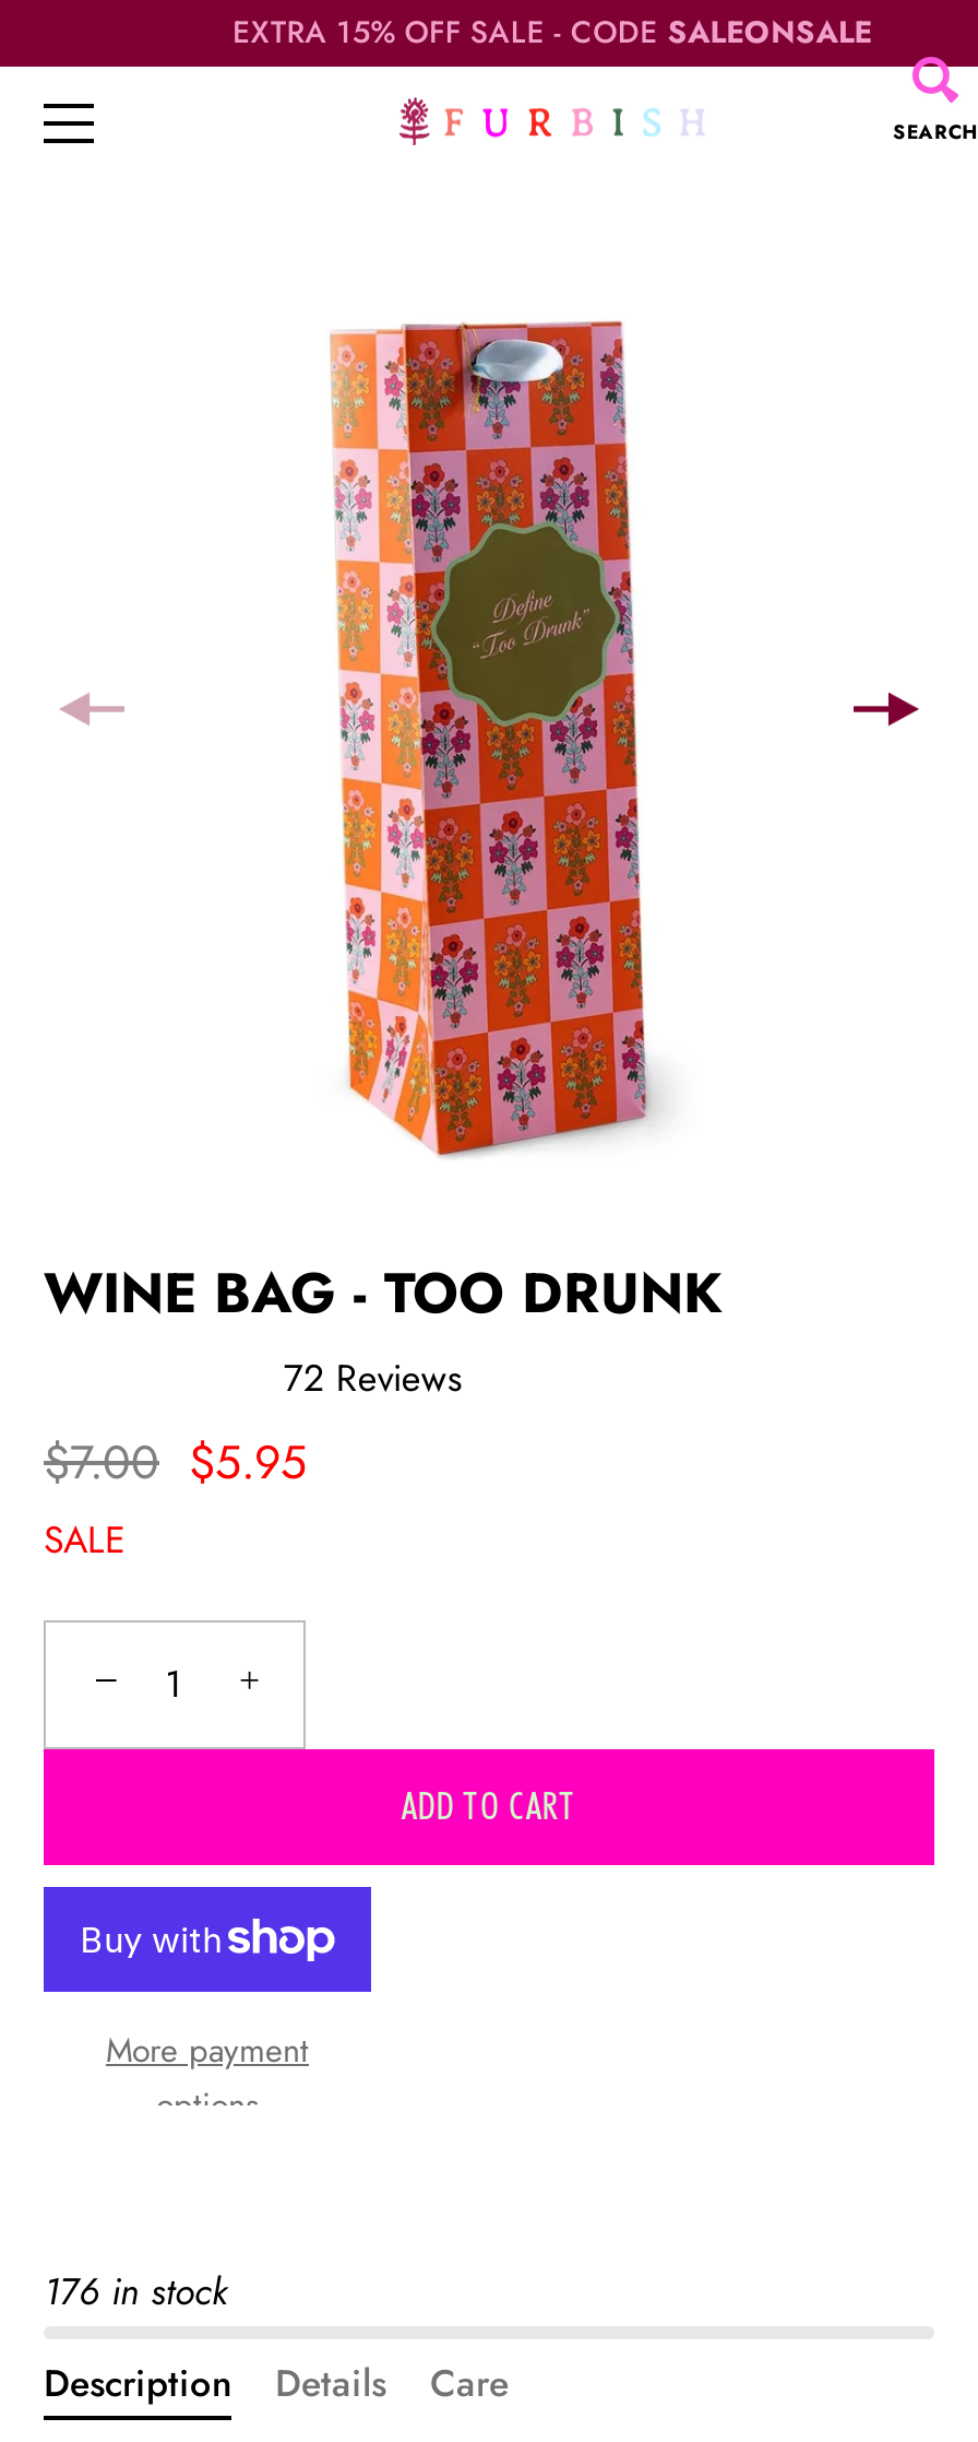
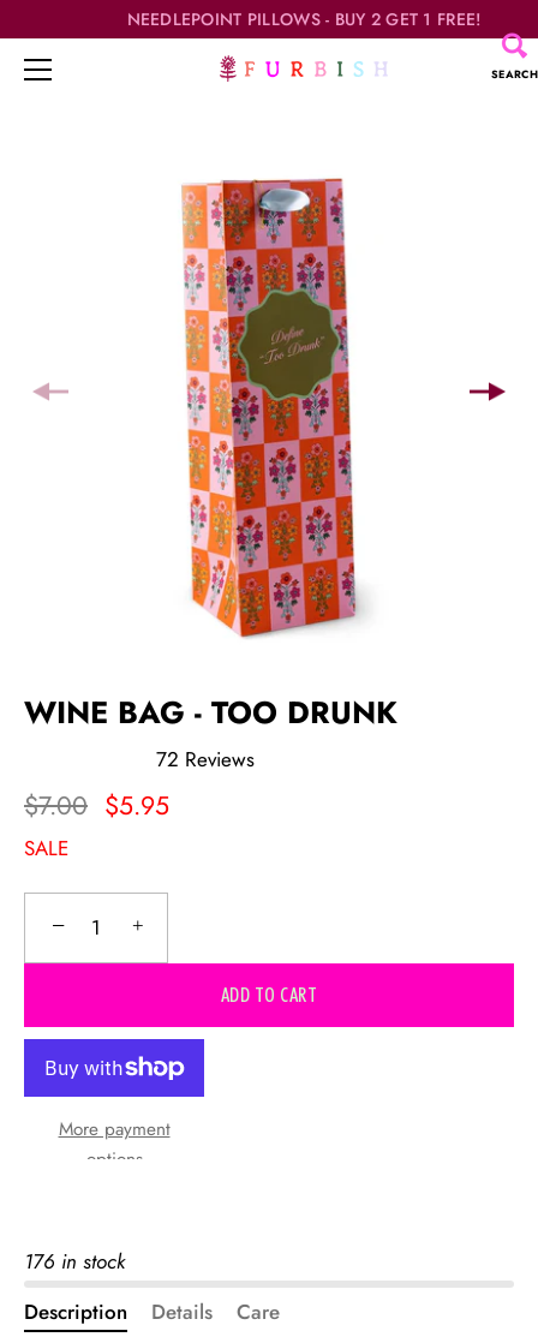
- EXTRA 15% OFF SALE - CODE SALEONSALE
+ NEEDLEPOINT PILLOWS - BUY 2 GET 1 FREE!
